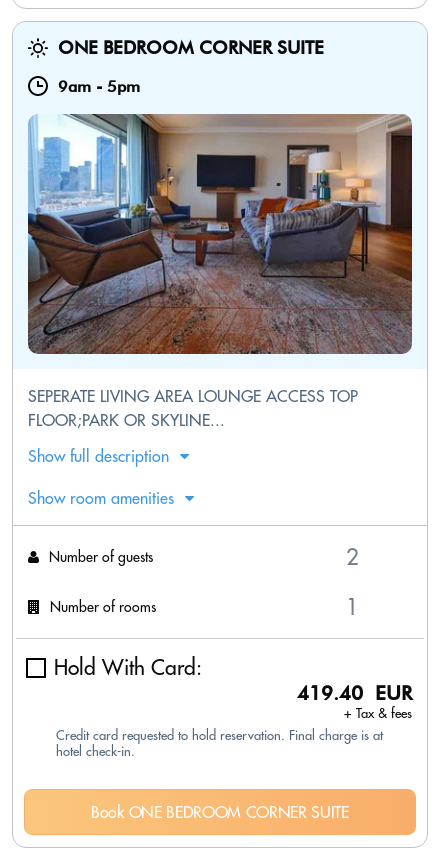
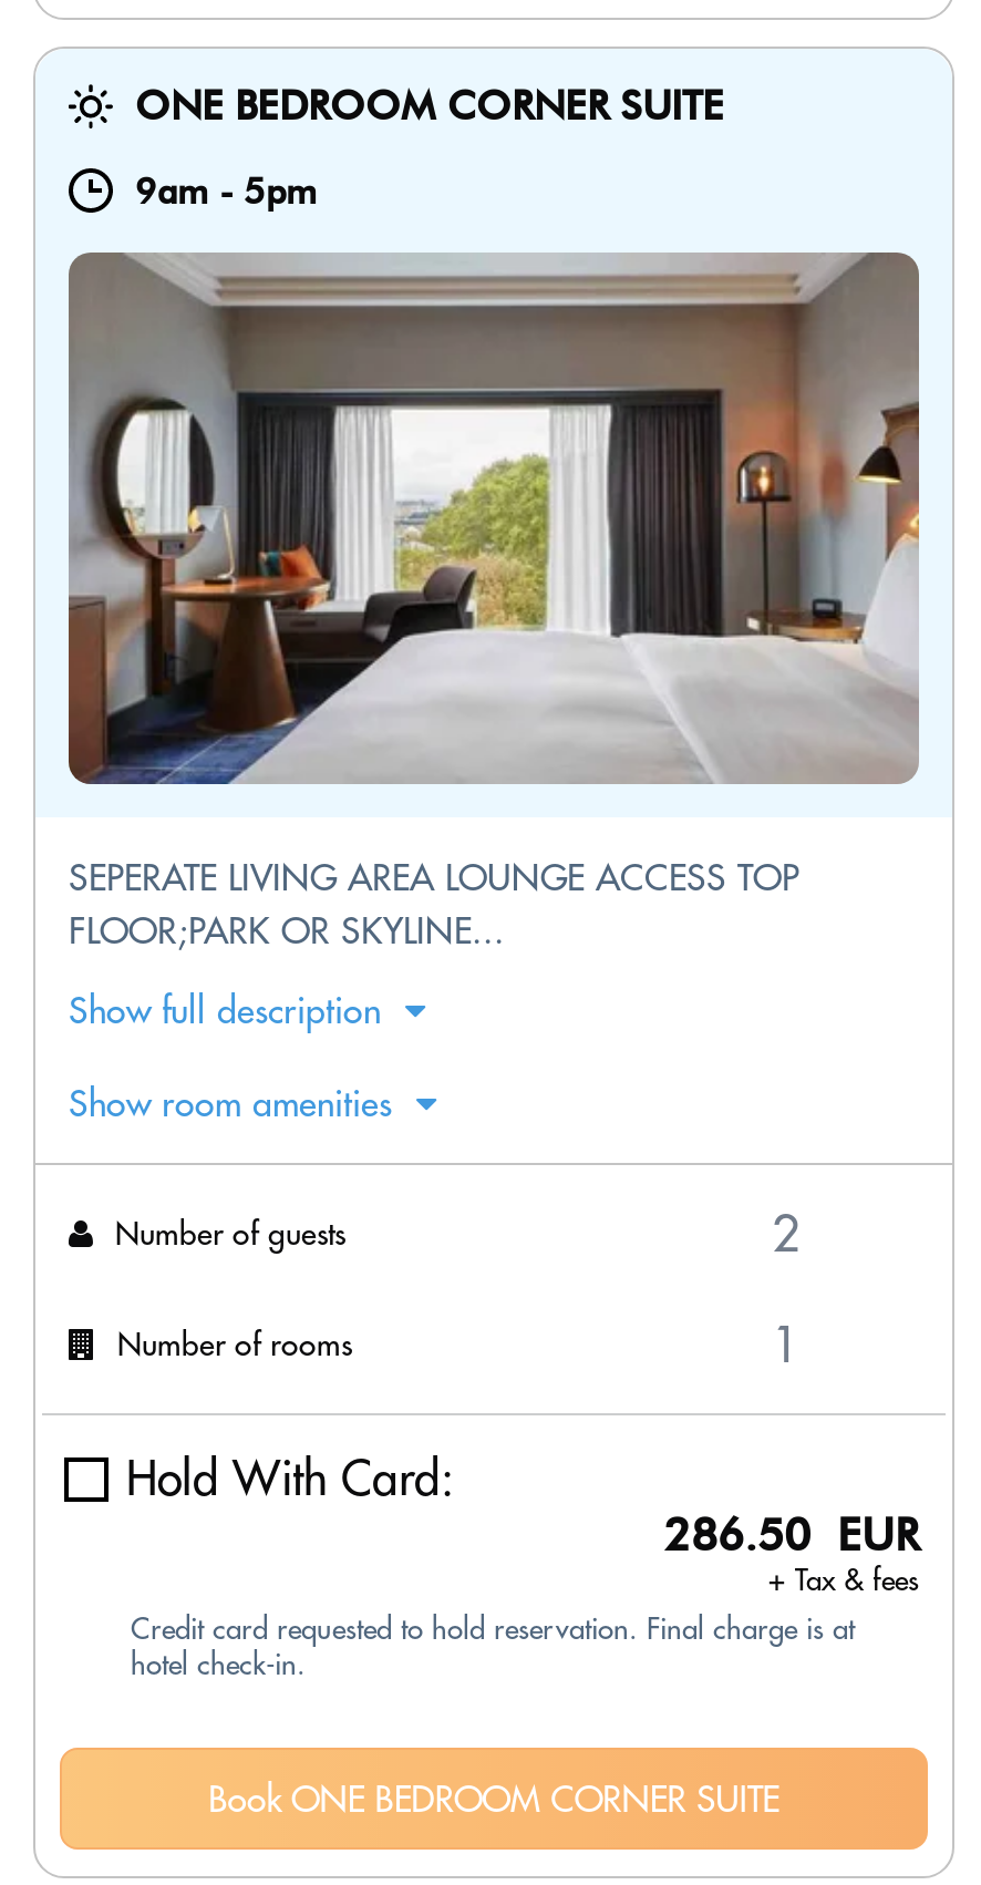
- [image]
+ [image]

- 419.40 EUR
+ 286.50 EUR
